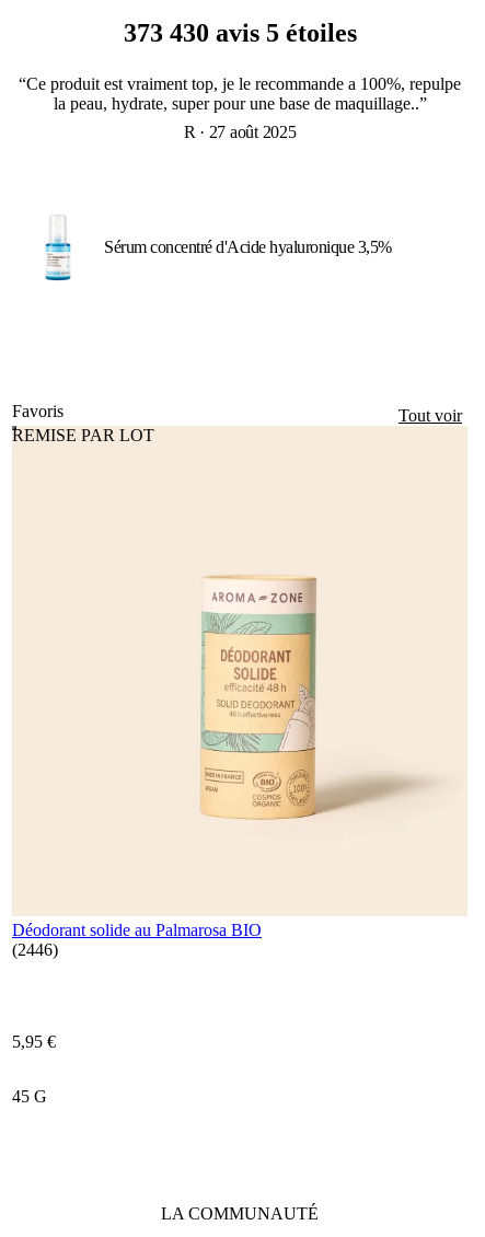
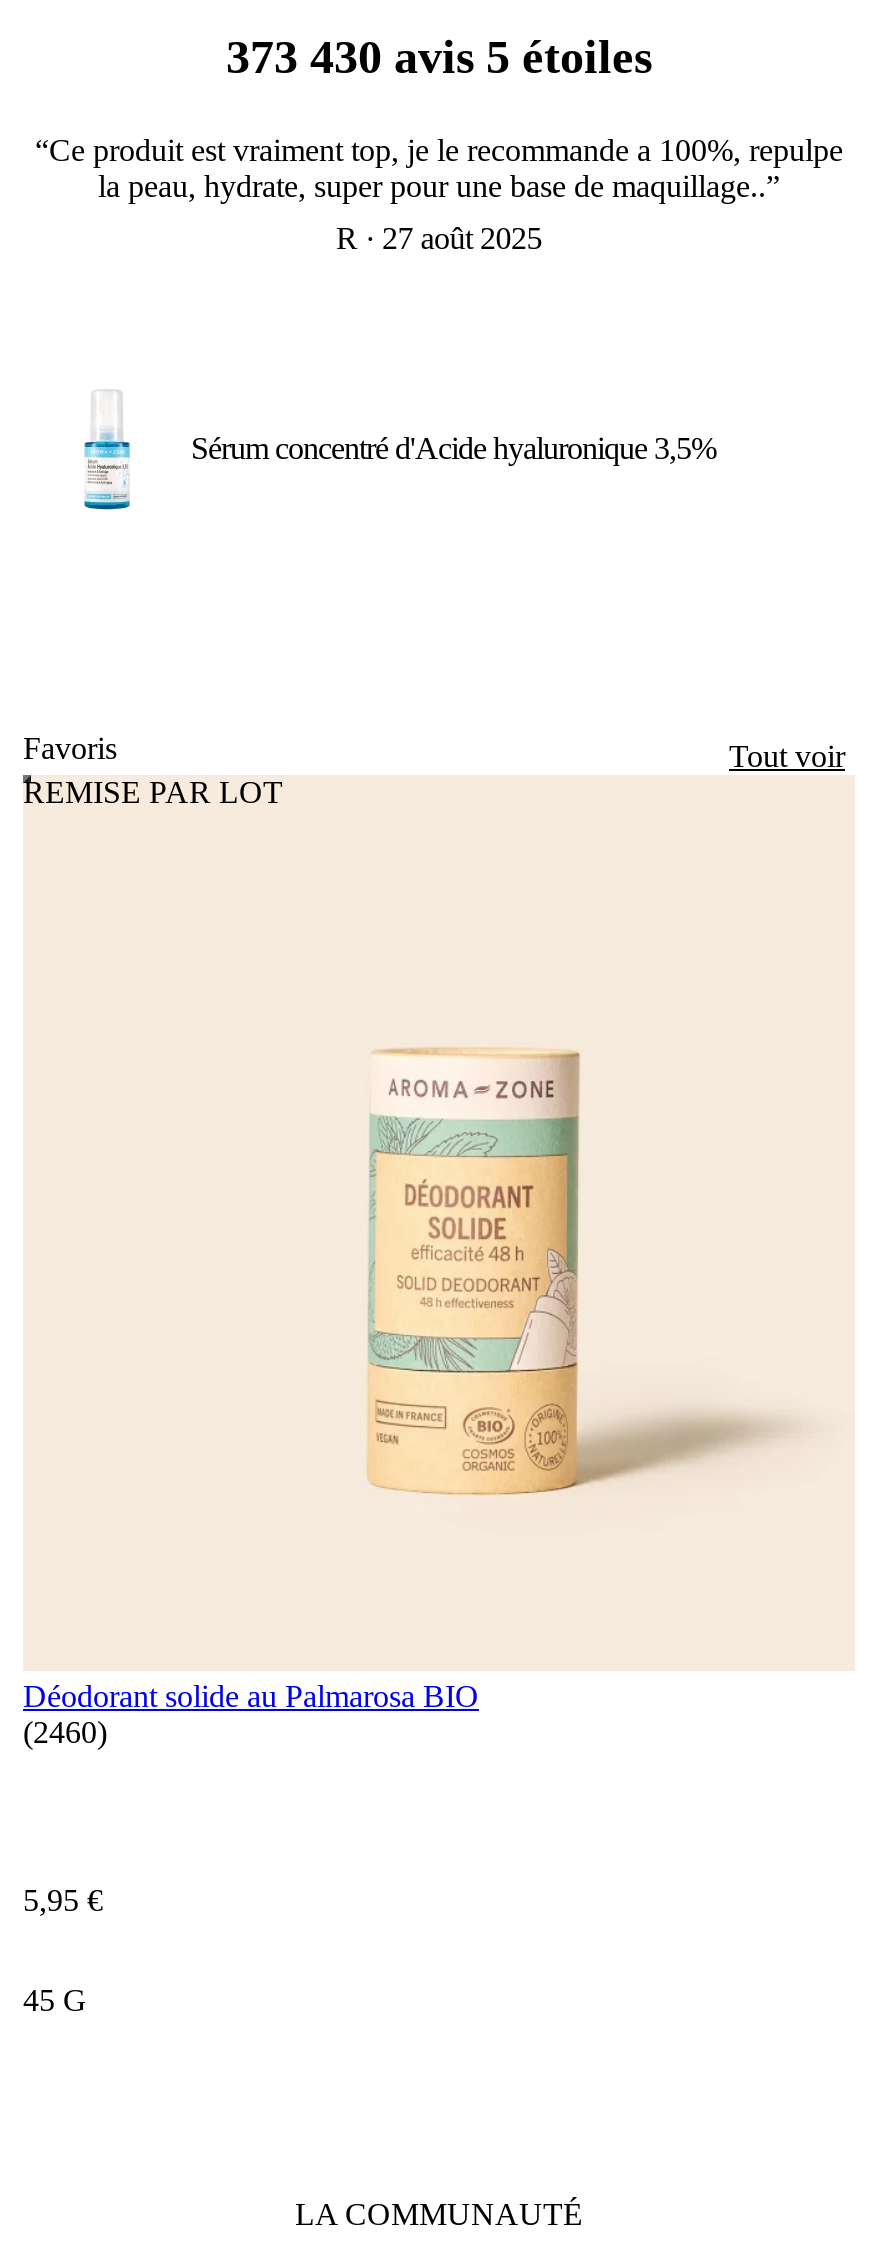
- (2446)
+ (2460)
